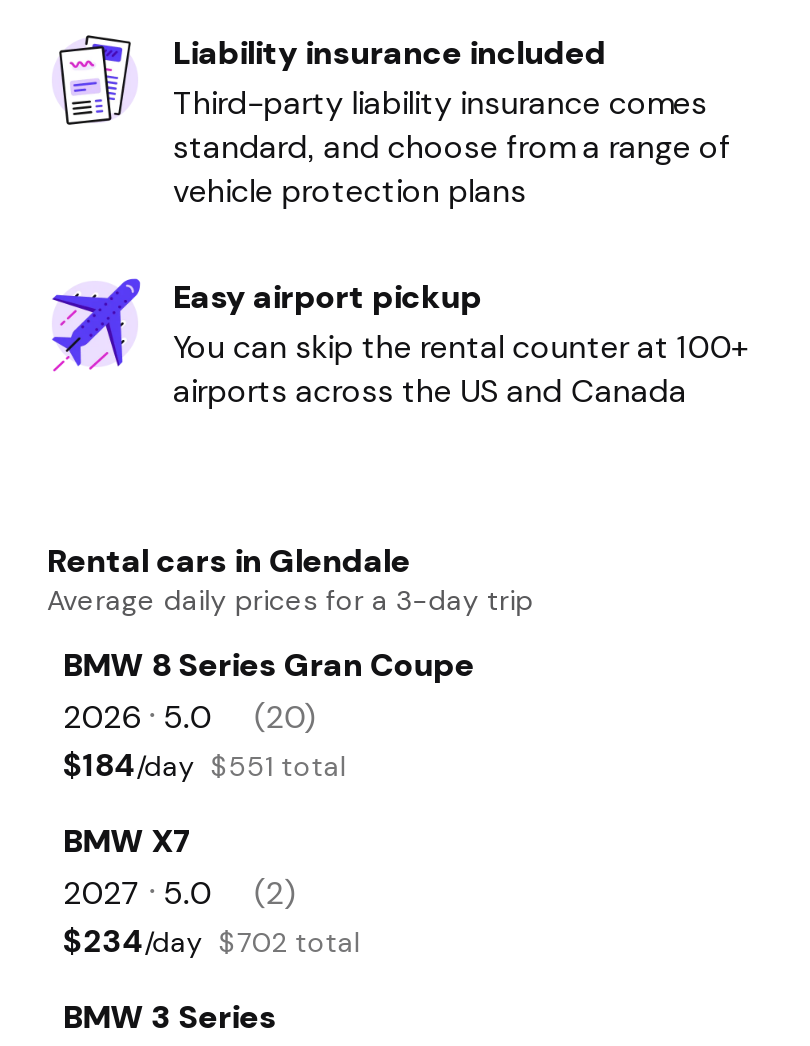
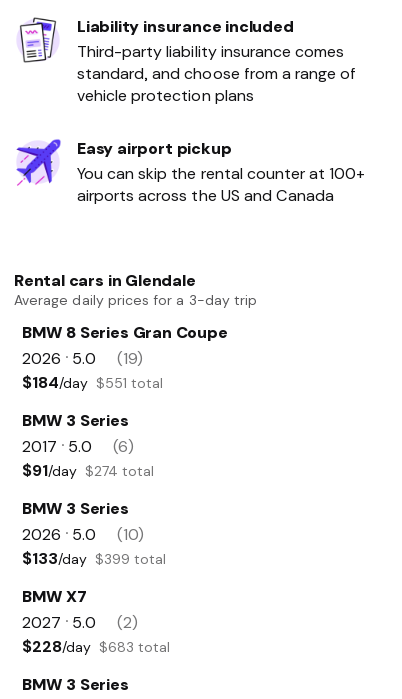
- 2026 • 5.0 (20)
+ 2026 • 5.0 (19)

+ BMW 3 Series
+ 2017 • 5.0
+ (6)
+ $91/day $274 total
+ BMW 3 Series
+ 2026 • 5.0
+ (10)
+ $133/day $399 total

- $234/day $702 total
+ $228/day $683 total
